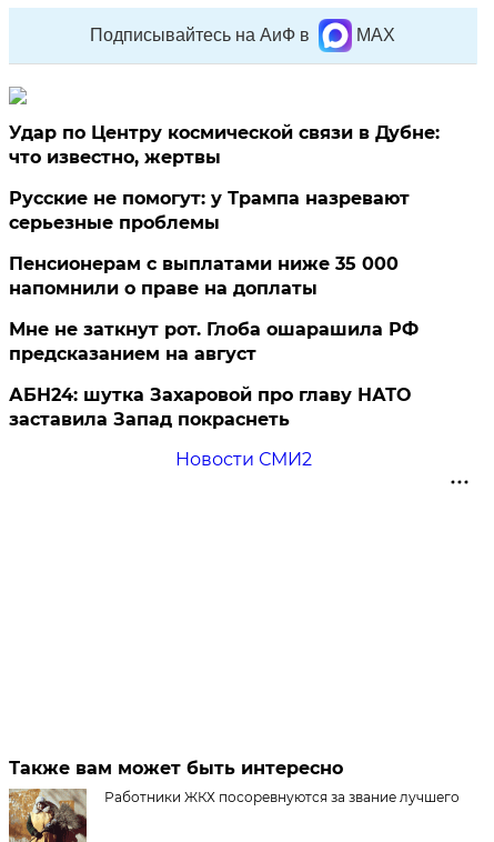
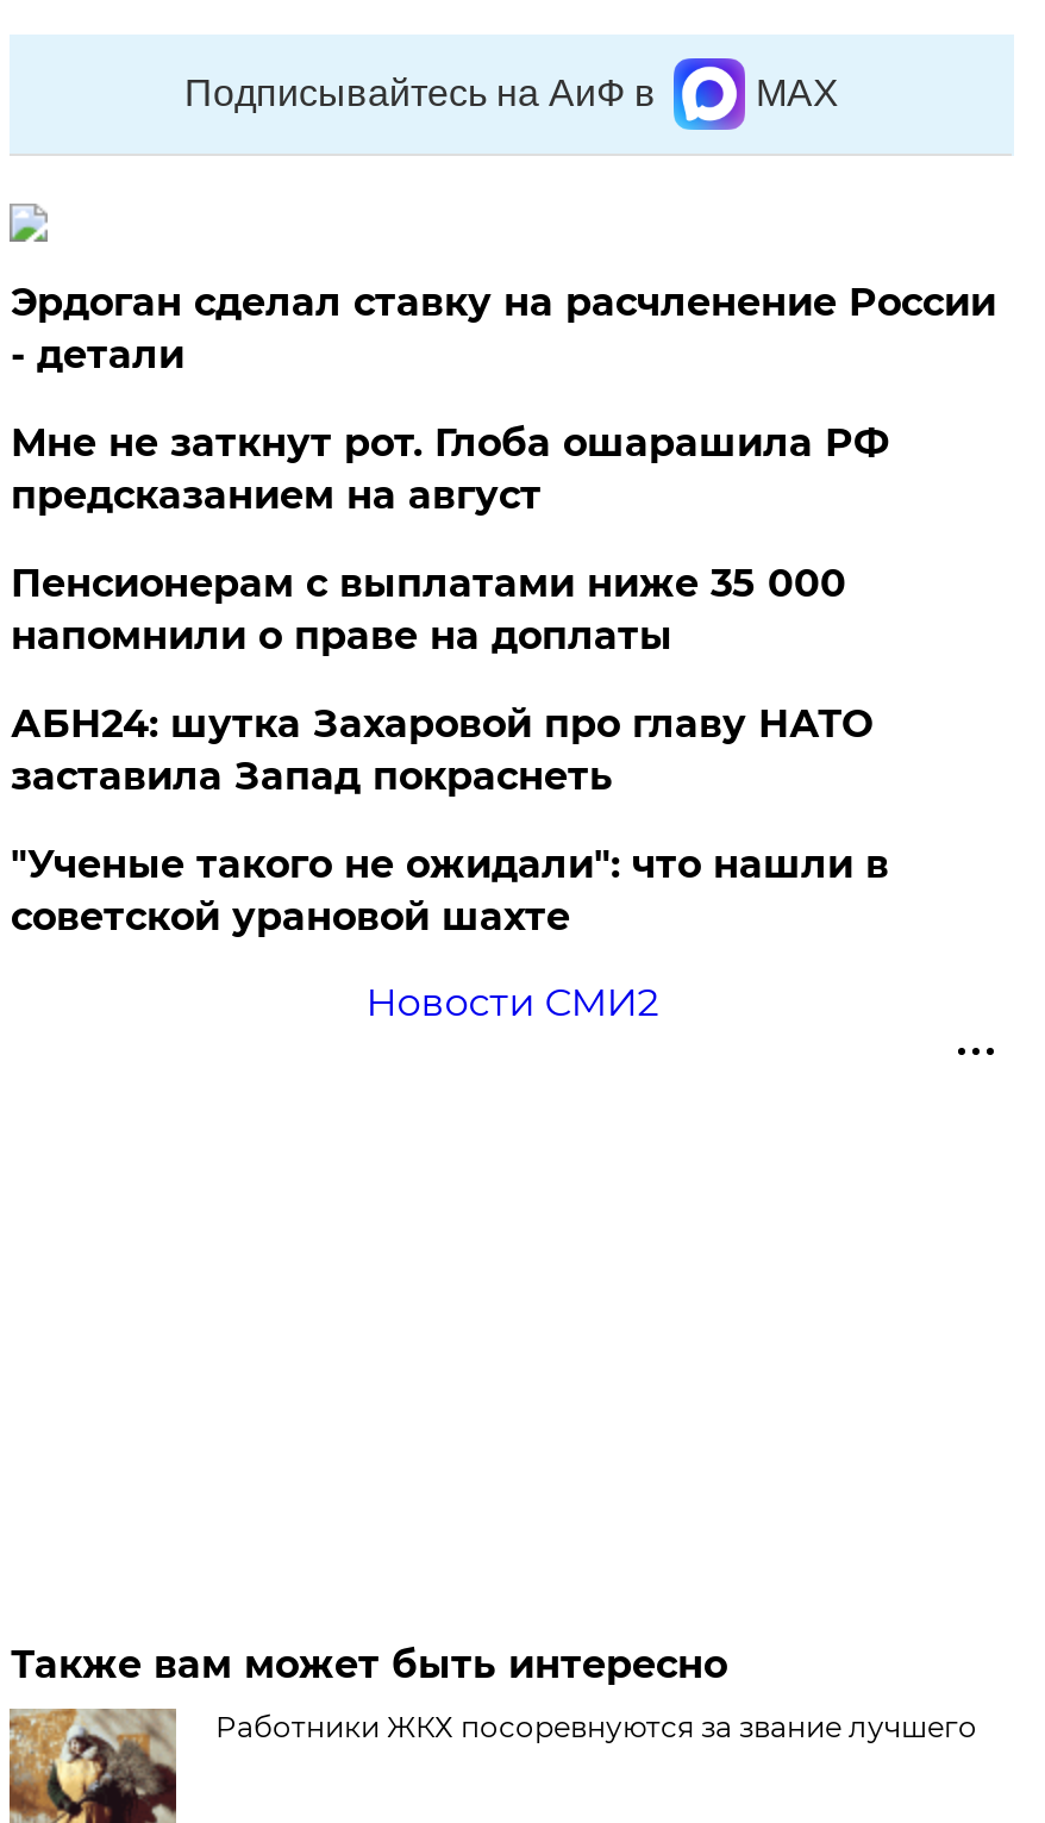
- Удар по Центру космической связи в Дубне:
- что известно, жертвы
+ Эрдоган сделал ставку на расчленение России
+ - детали

- Русские не помогут: у Трампа назревают
- серьезные проблемы

moved up: Мне не заткнут рот. Глоба ошарашила РФ | предсказанием на август

moved up: АБН24: шутка Захаровой про главу НАТО | заставила Запад покраснеть

+ "Ученые такого не ожидали": что нашли в
+ советской урановой шахте
